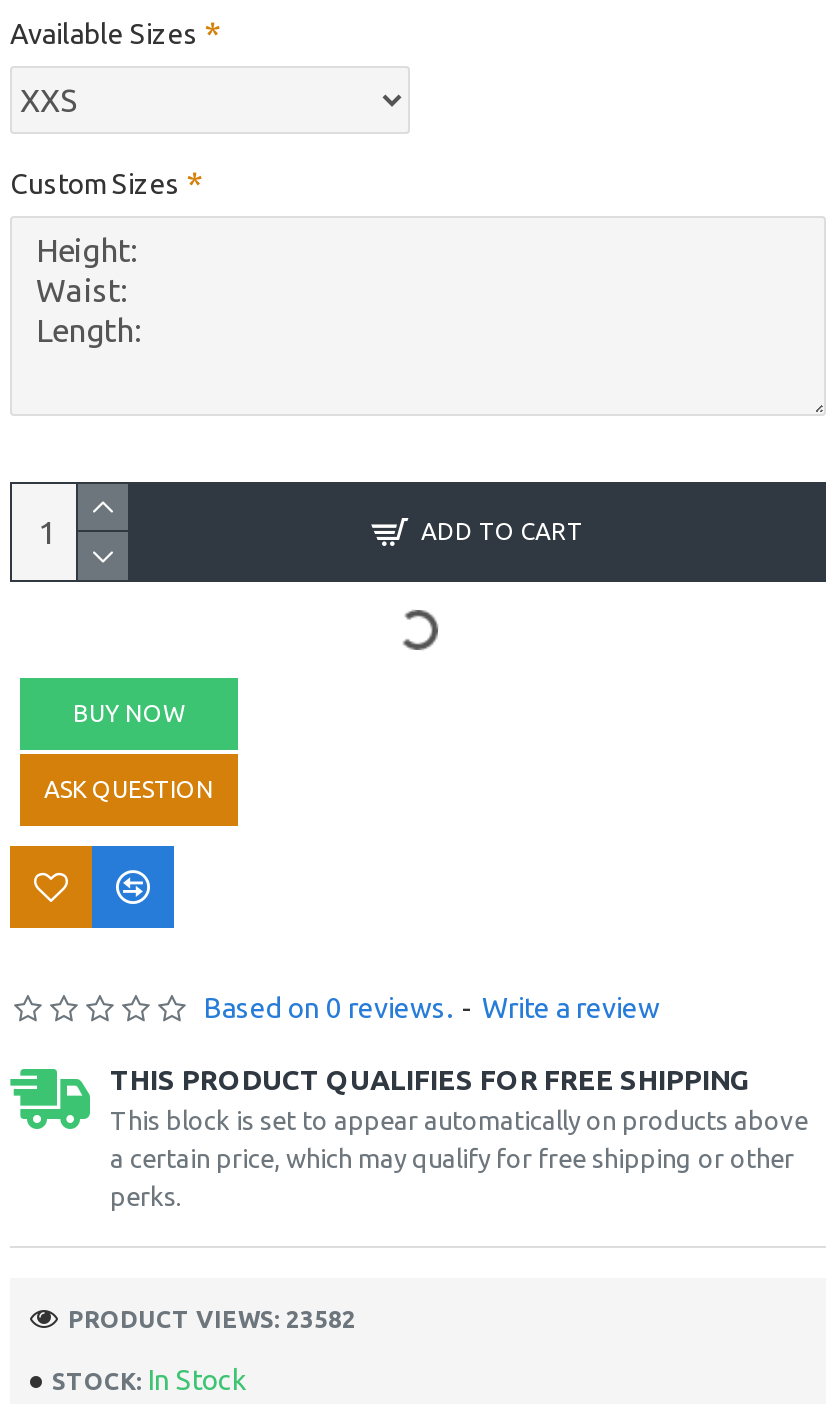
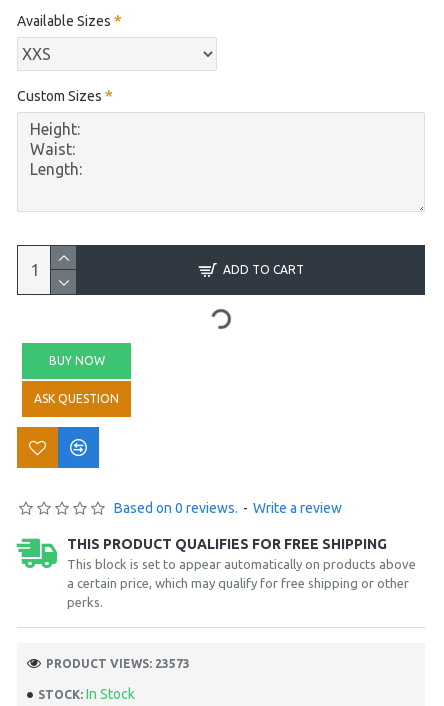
- PRODUCT VIEWS: 23582
+ PRODUCT VIEWS: 23573
